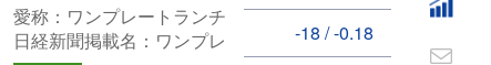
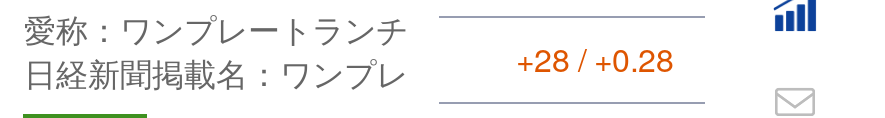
- -18 / -0.18
+ +28 / +0.28
